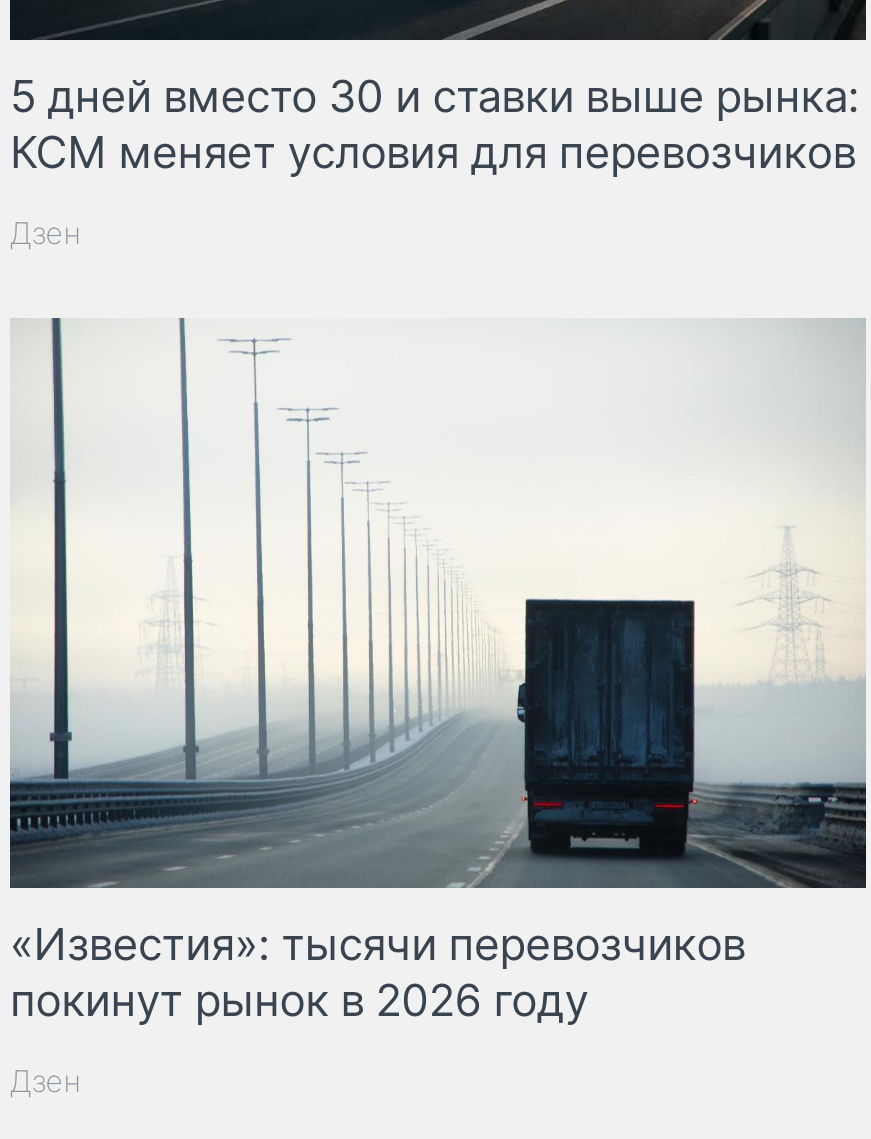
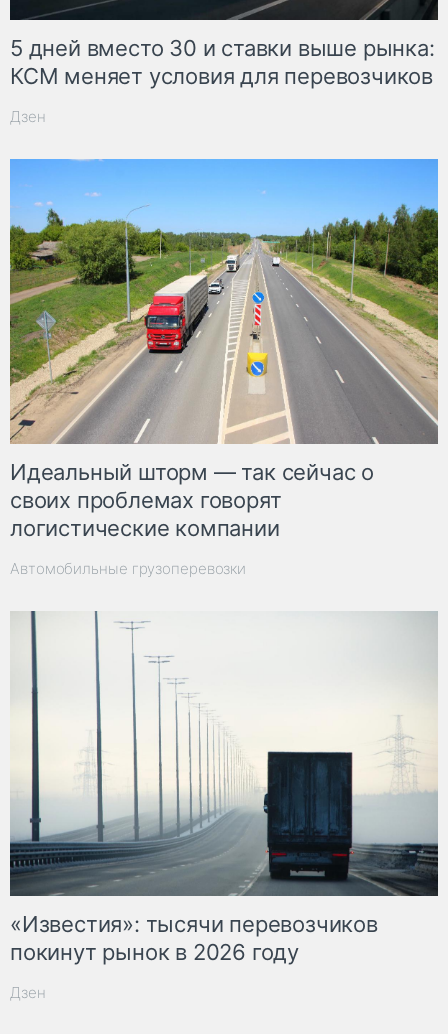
+ [image]
+ Идеальный шторм — так сейчас о
+ своих проблемах говорят
+ логистические компании
+ Автомобильные грузоперевозки
